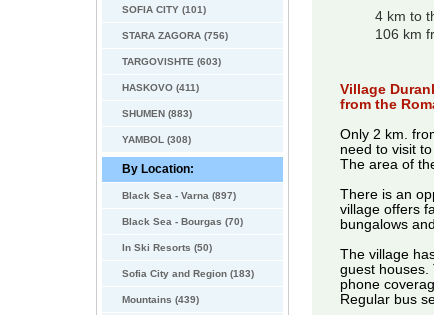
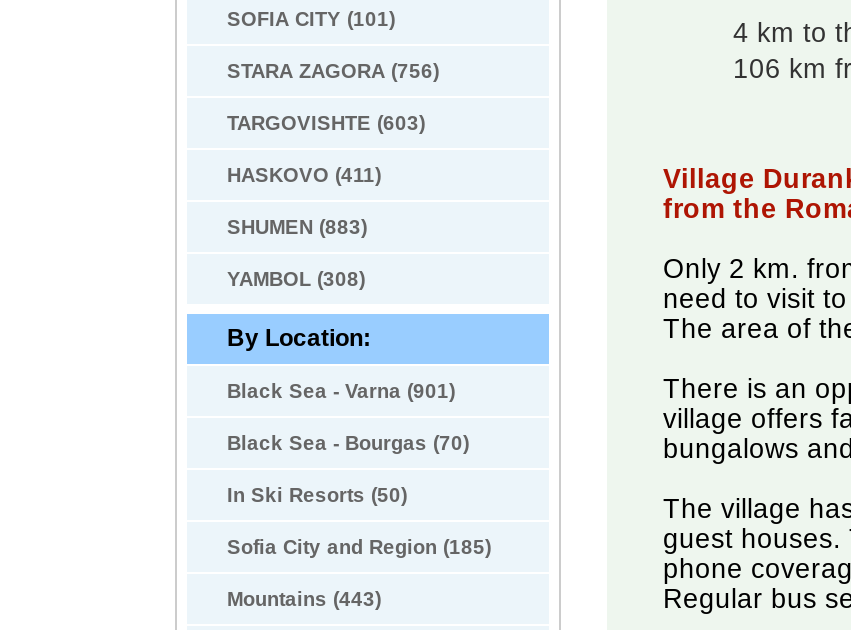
- Black Sea - Varna (897)
+ Black Sea - Varna (901)

- Sofia City and Region (183)
+ Sofia City and Region (185)

- Mountains (439)
+ Mountains (443)
